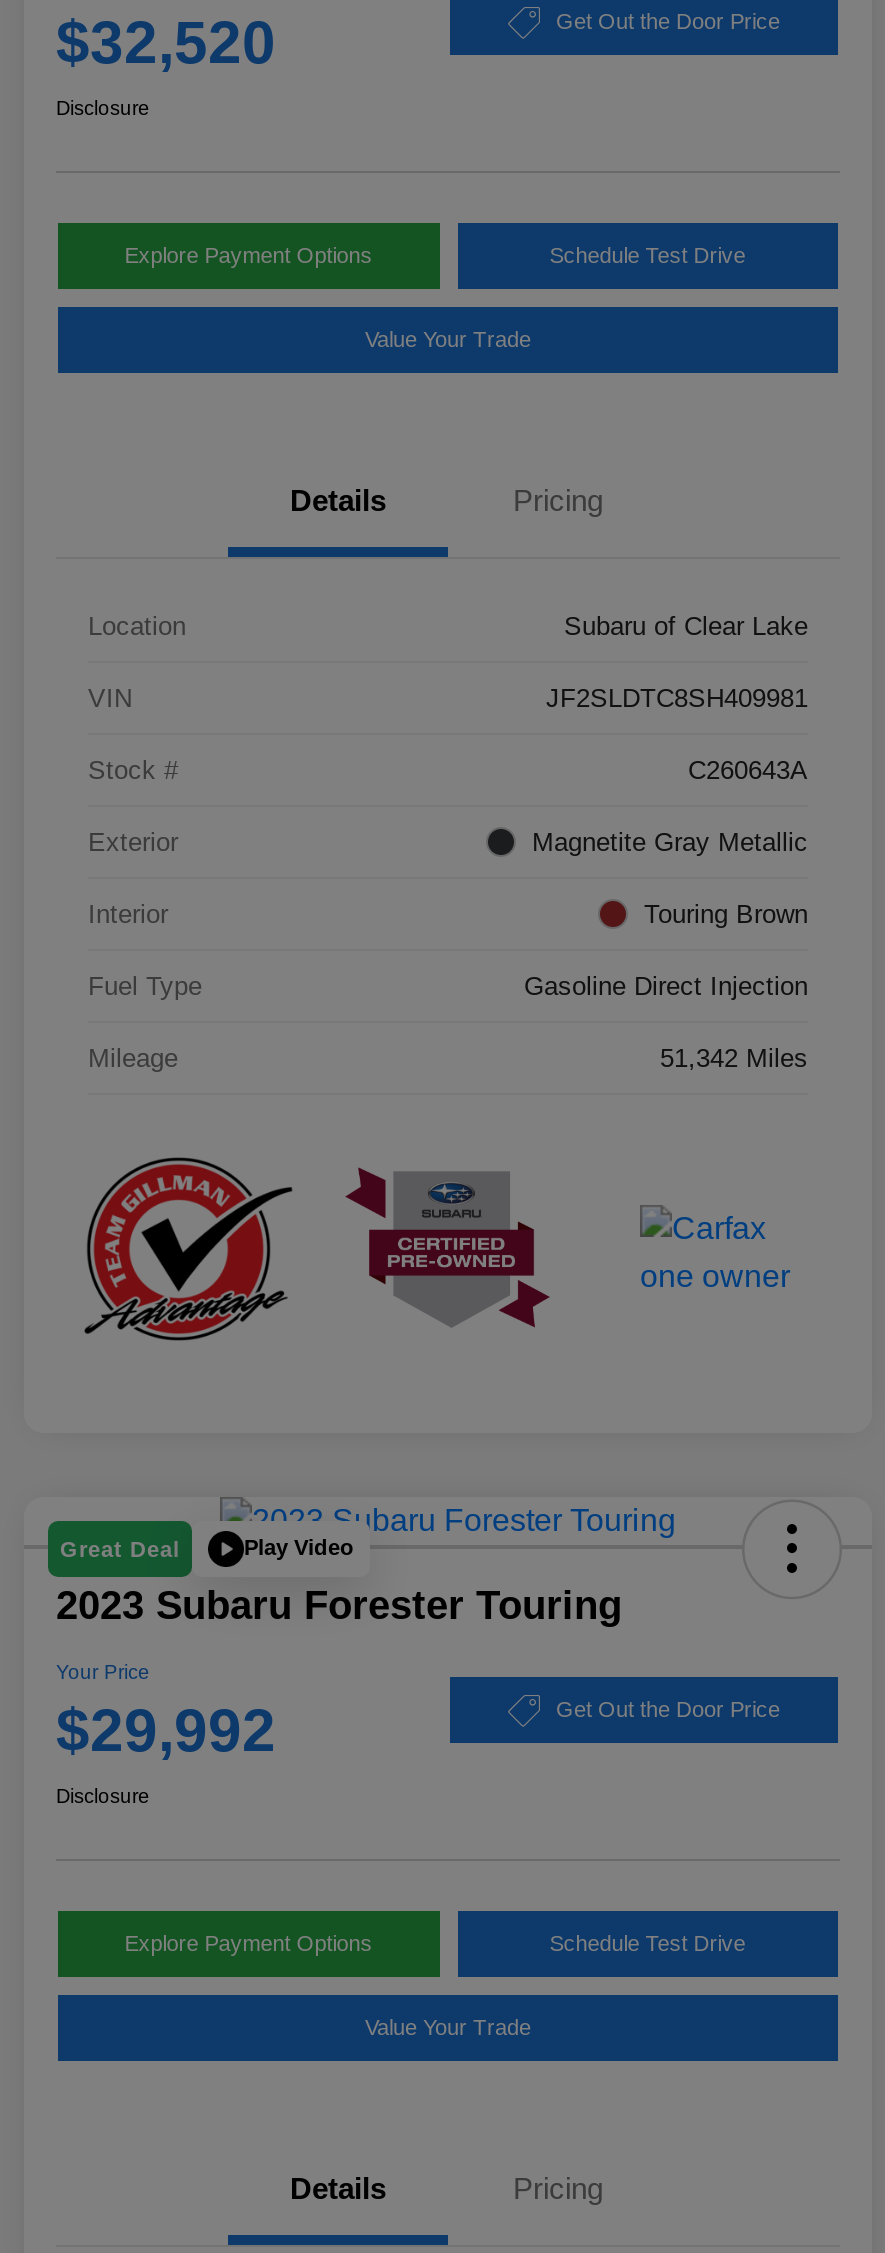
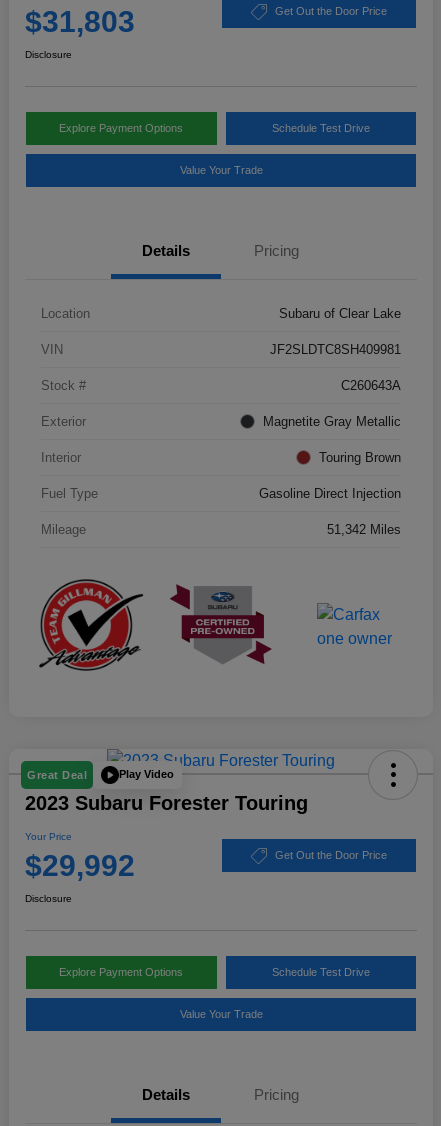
- $32,520
+ $31,803
